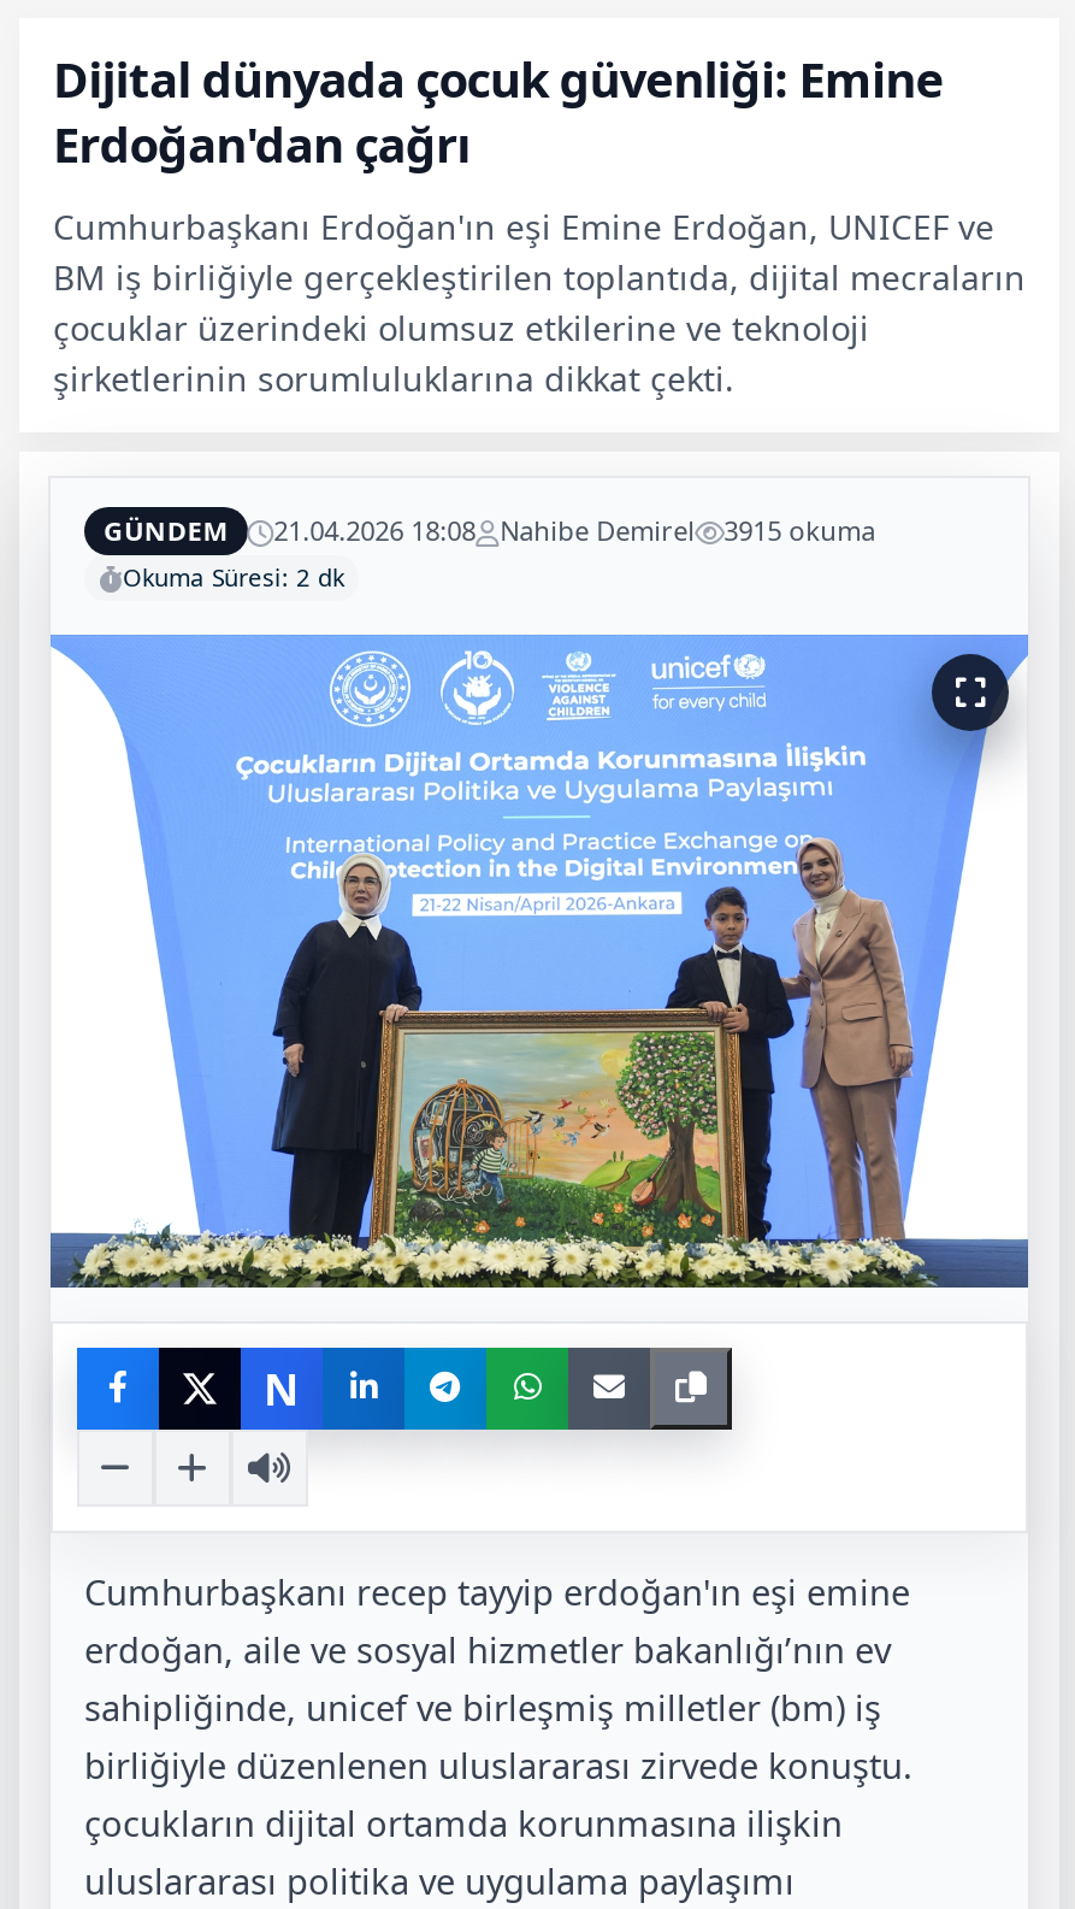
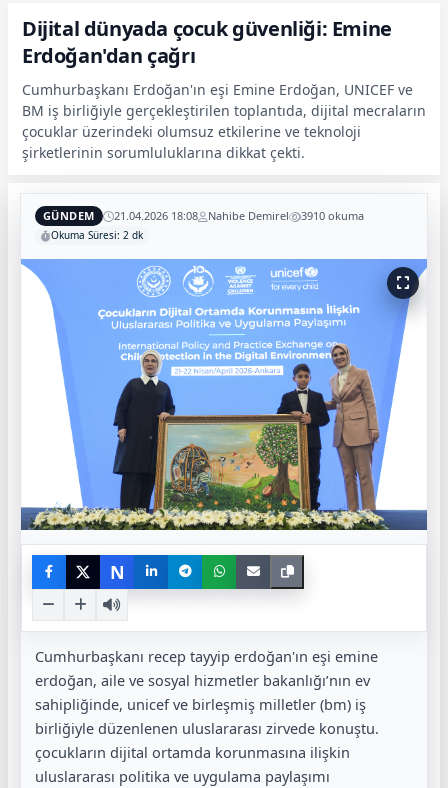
- GÜNDEM 21.04.2026 18:08 Nahibe Demirel 3915 okuma
+ GÜNDEM 21.04.2026 18:08 Nahibe Demirel 3910 okuma
